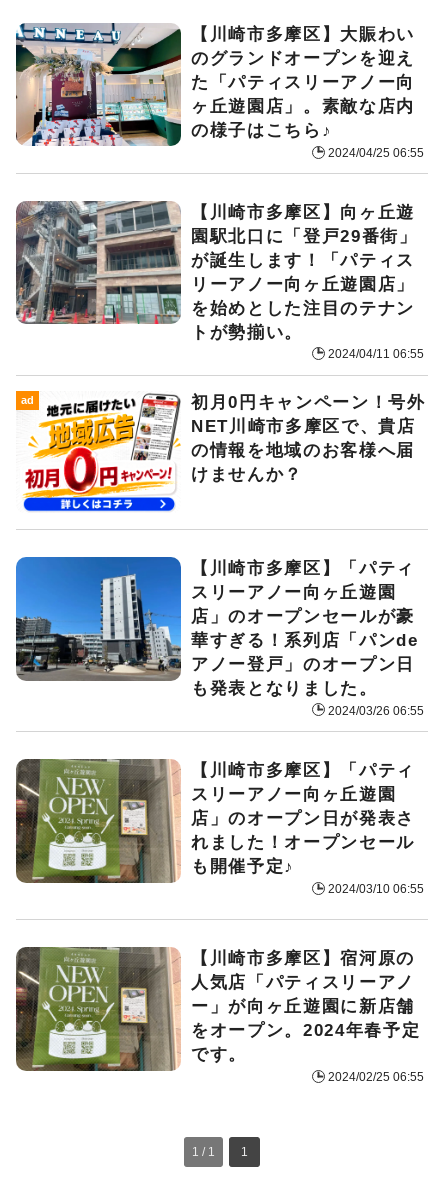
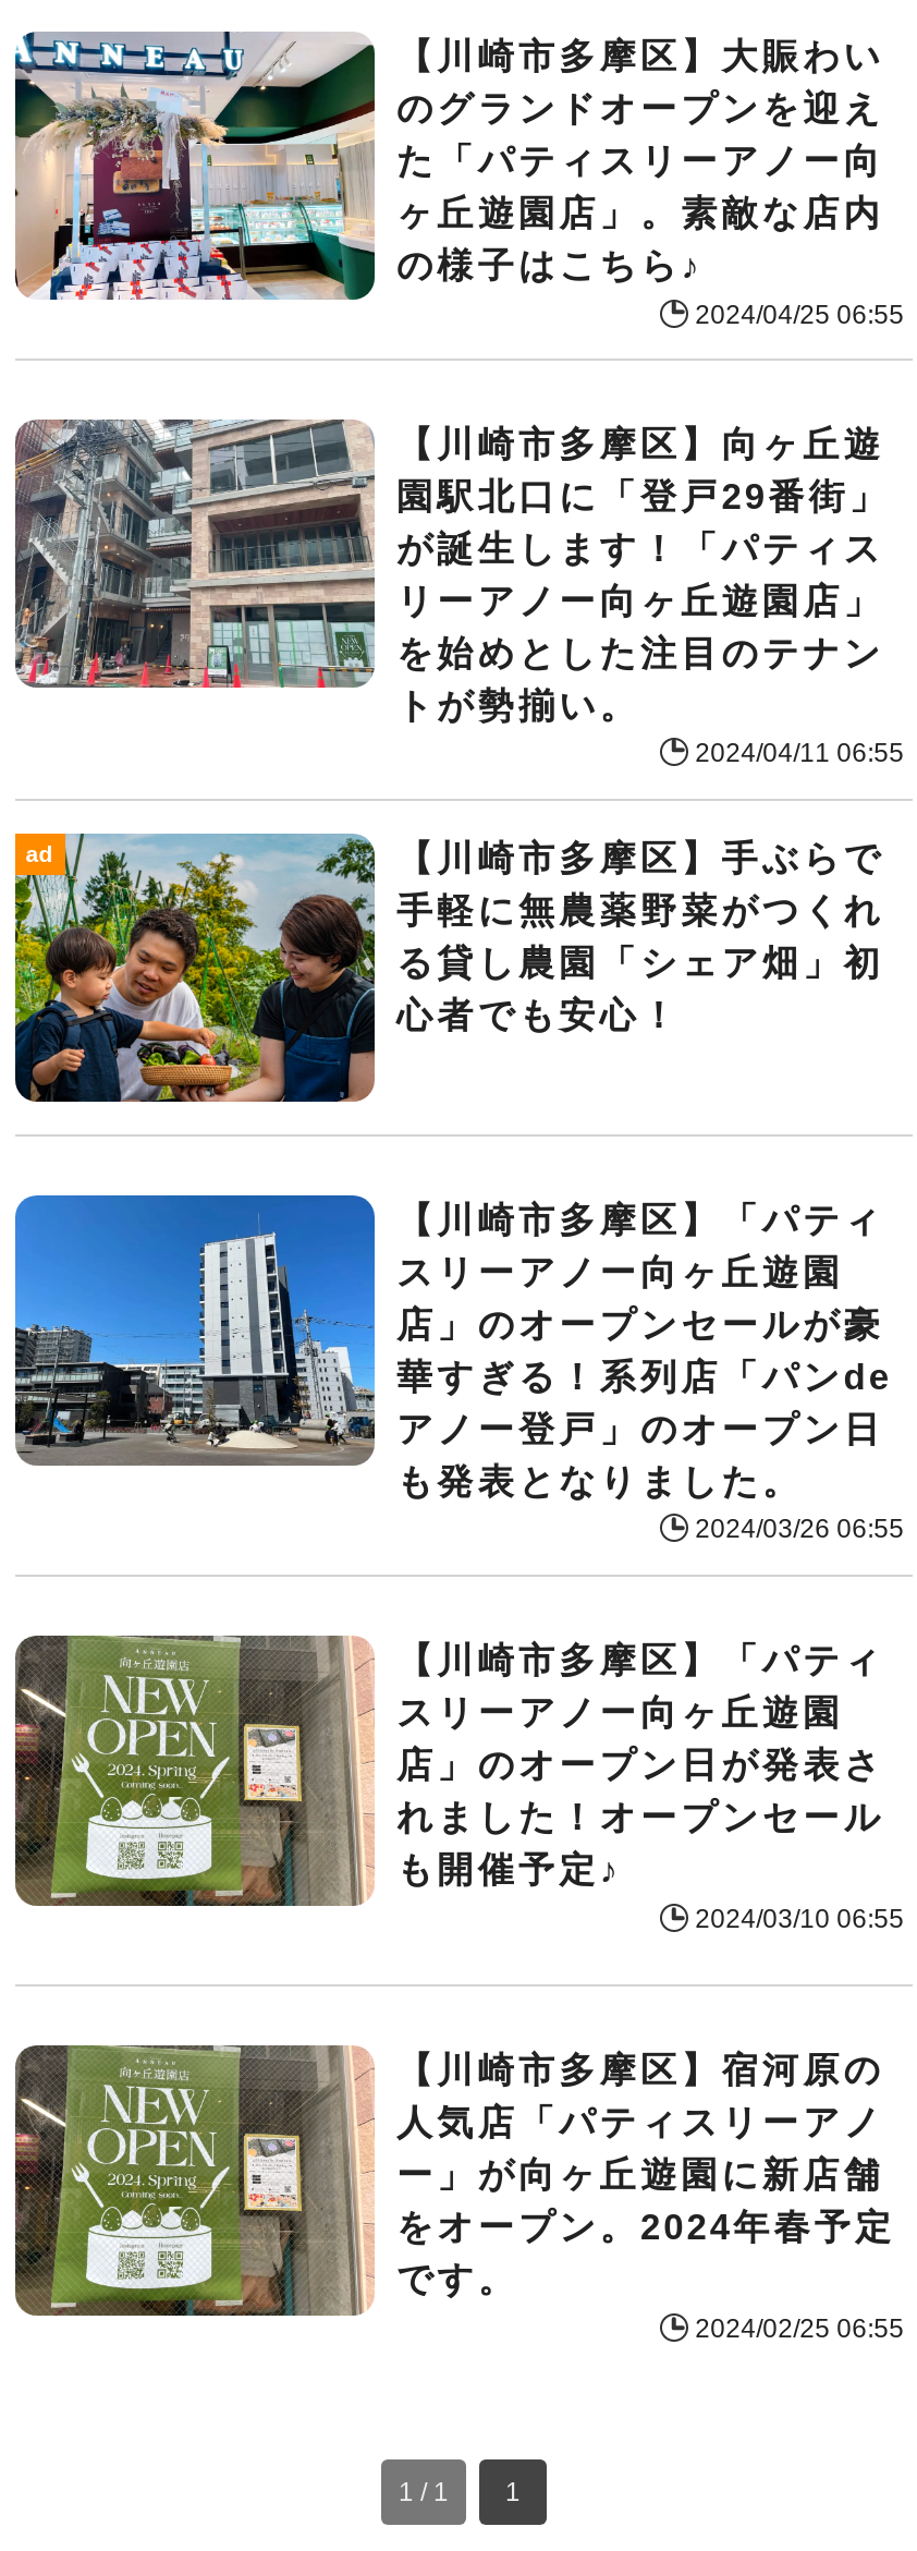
- [image]
- 初月0円キャンペーン！号外
- NET川崎市多摩区で、貴店
- の情報を地域のお客様へ届
- けませんか？
+ [image]
+ 【川崎市多摩区】手ぶらで
+ 手軽に無農薬野菜がつくれ
+ る貸し農園「シェア畑」初
+ 心者でも安心！
